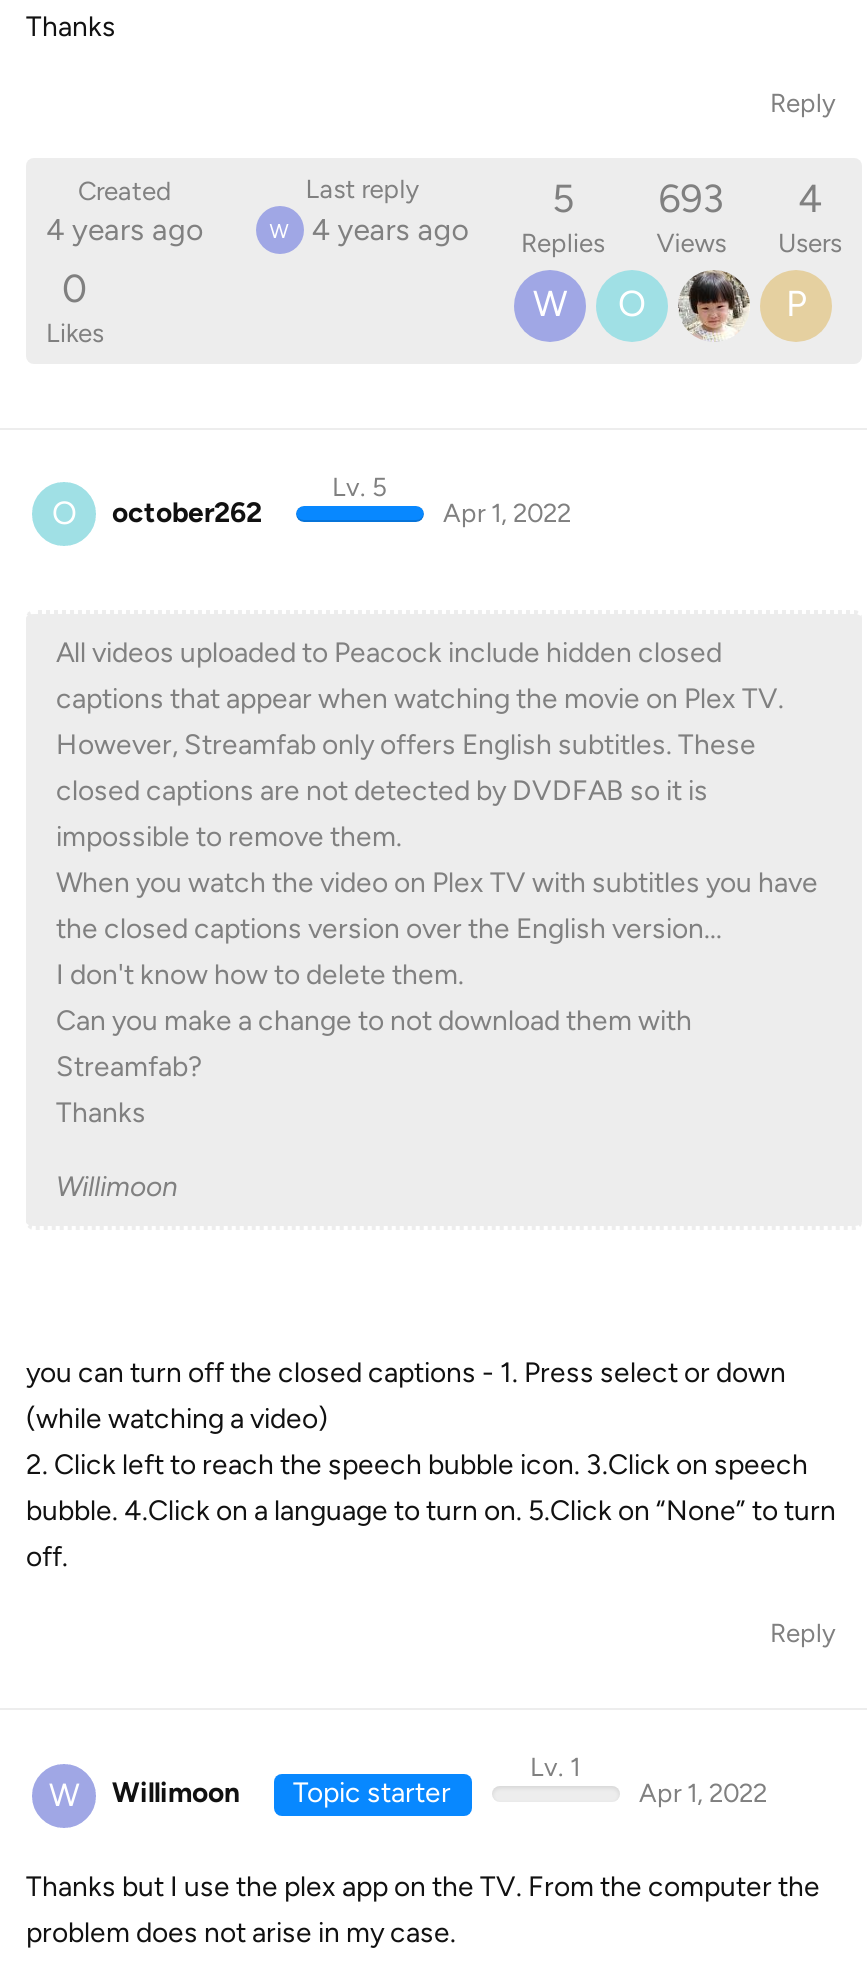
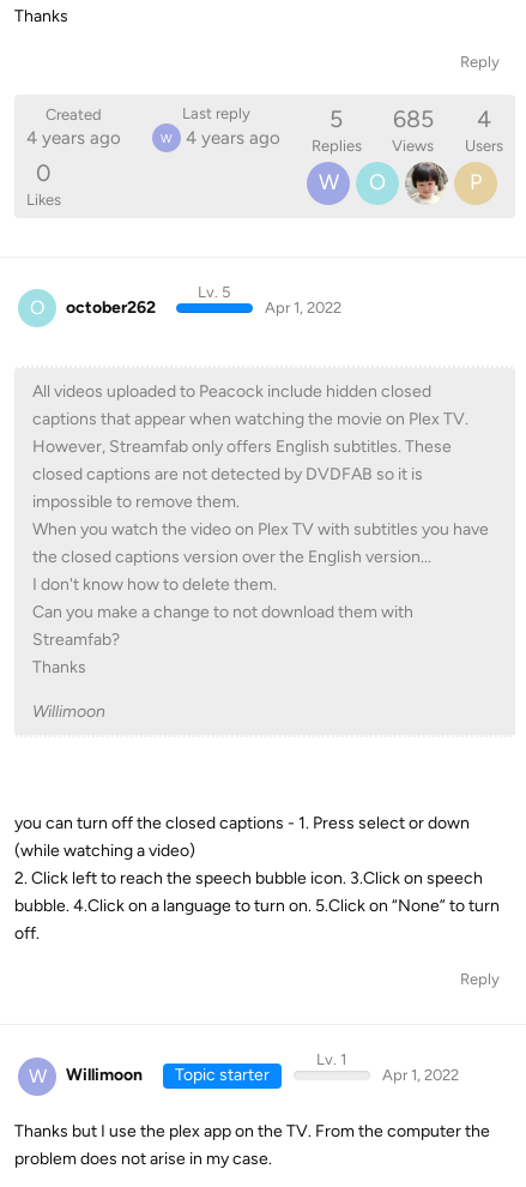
- 5 693 4
+ 5 685 4
